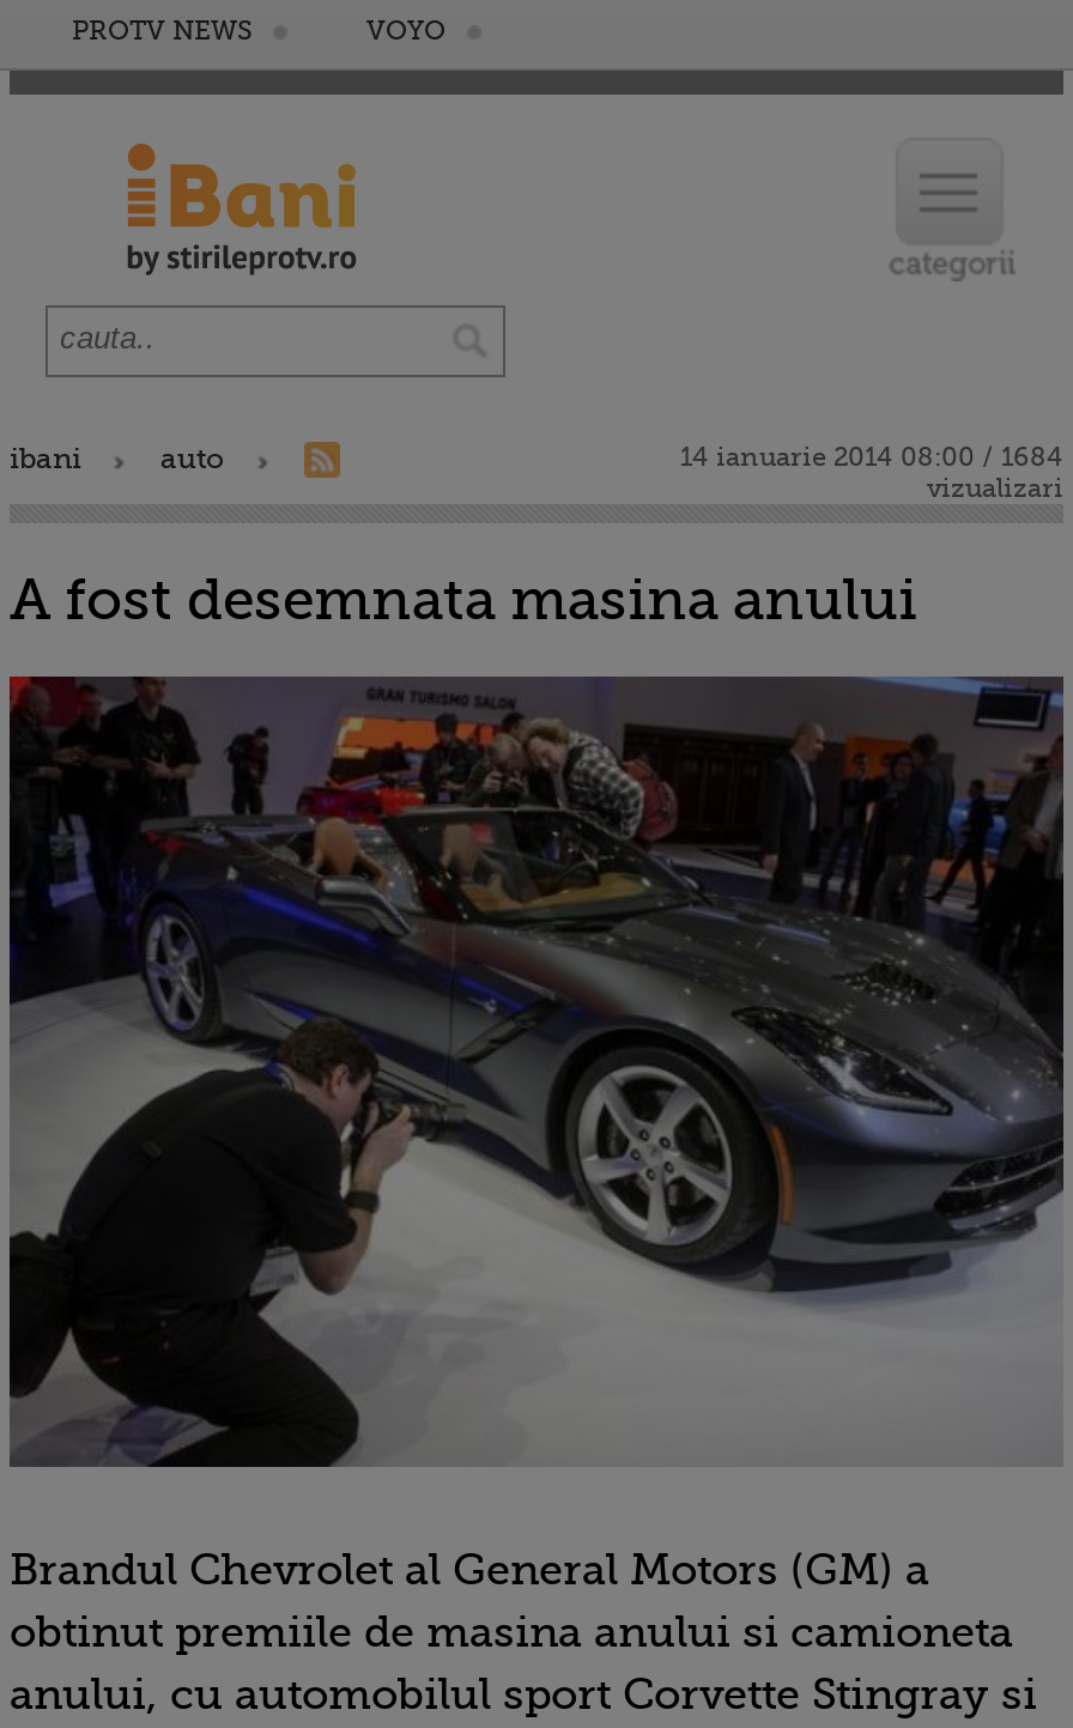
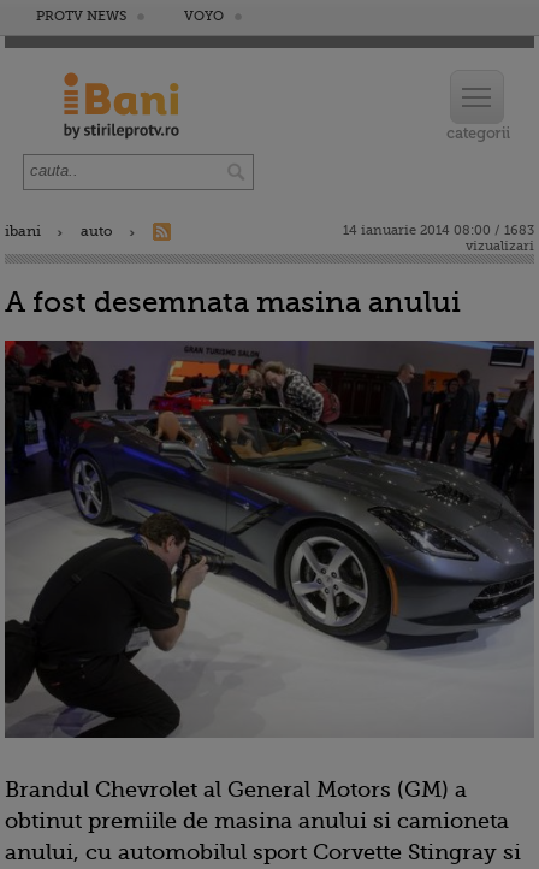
- 14 ianuarie 2014 08:00 / 1684
+ 14 ianuarie 2014 08:00 / 1683
